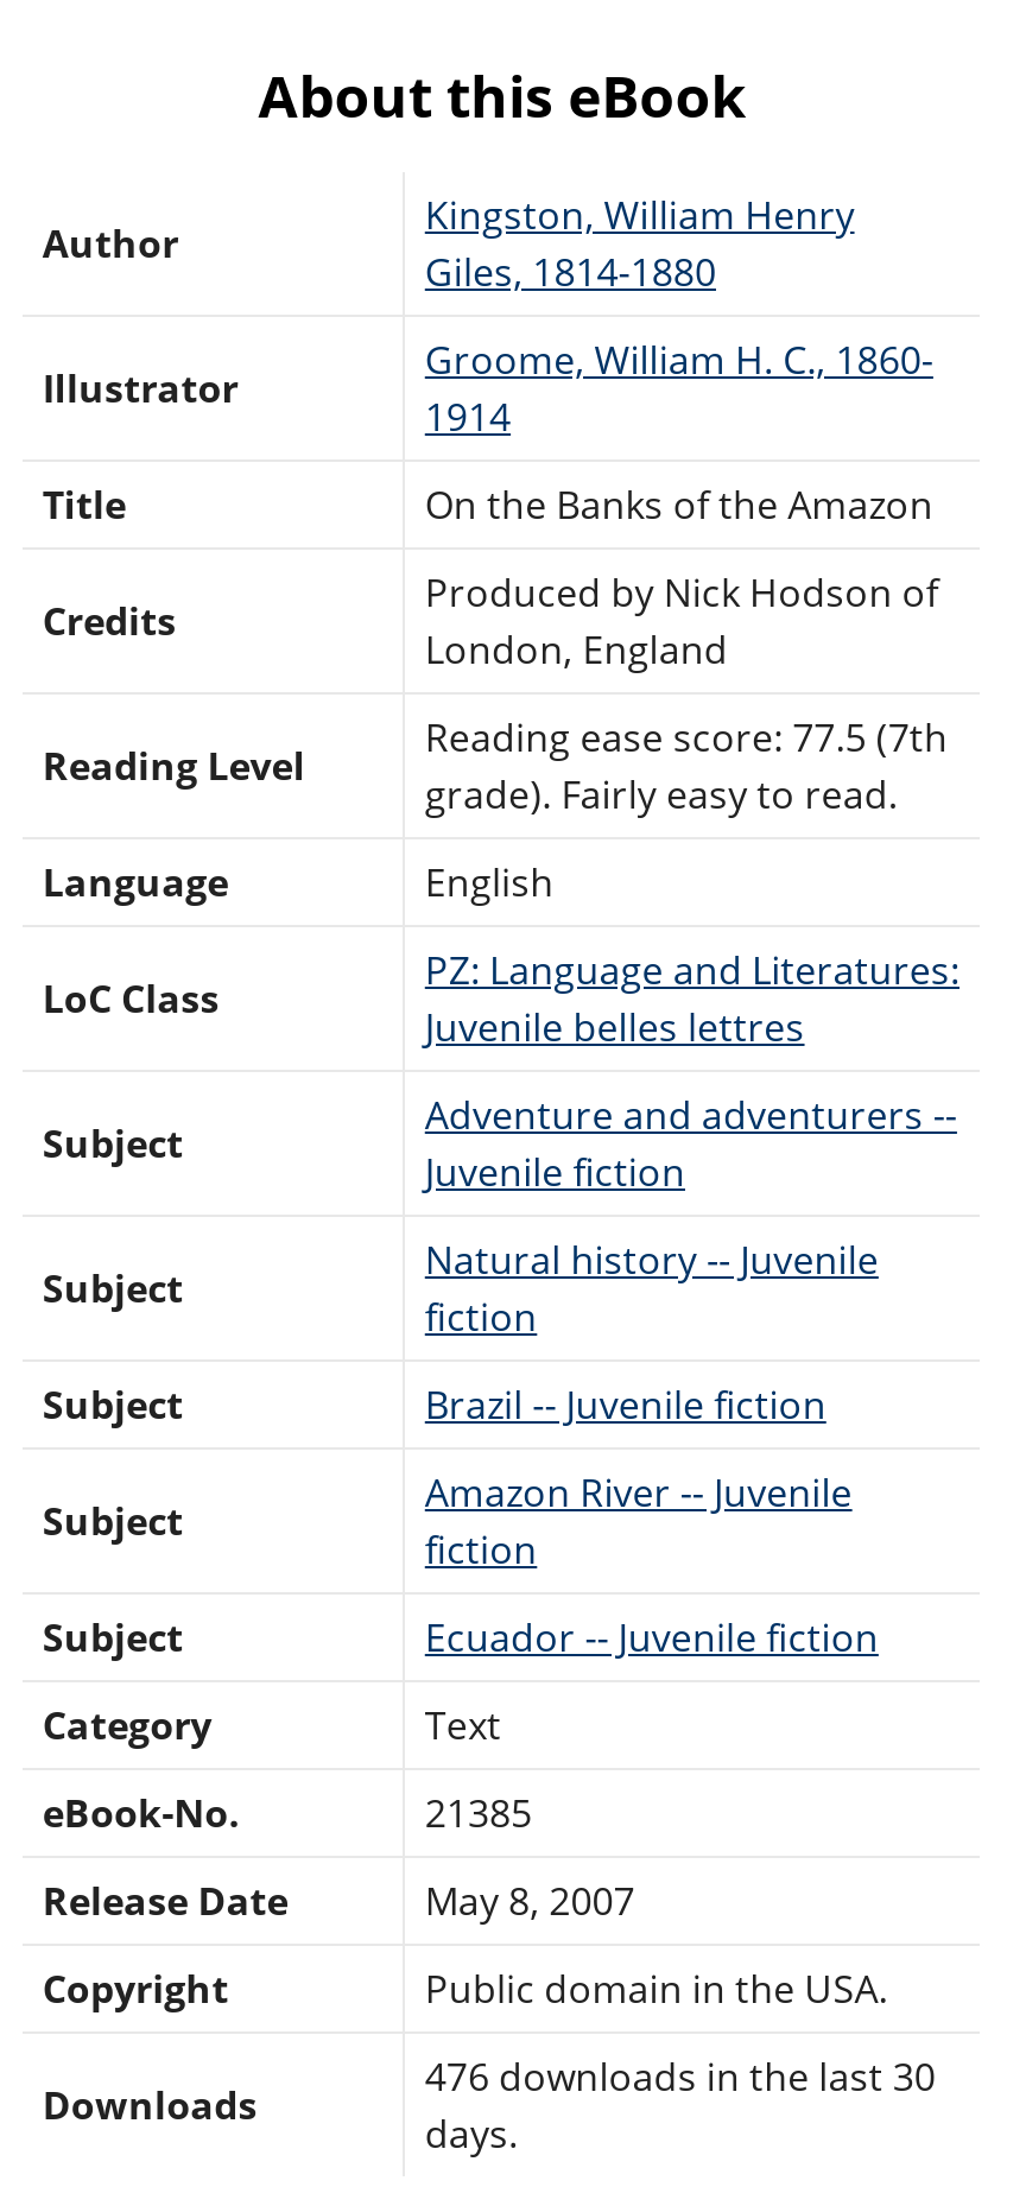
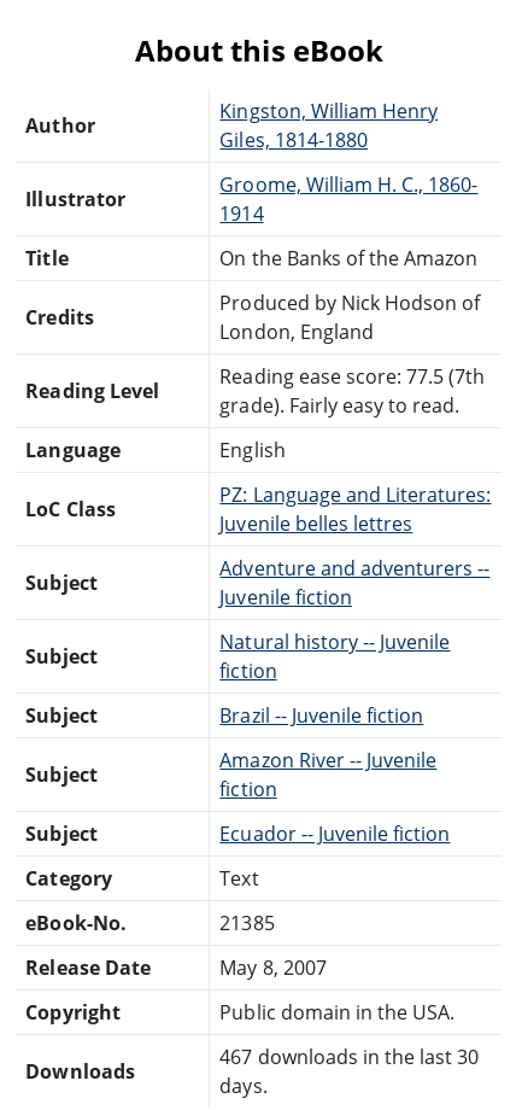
- 476 downloads in the last 30
+ 467 downloads in the last 30
